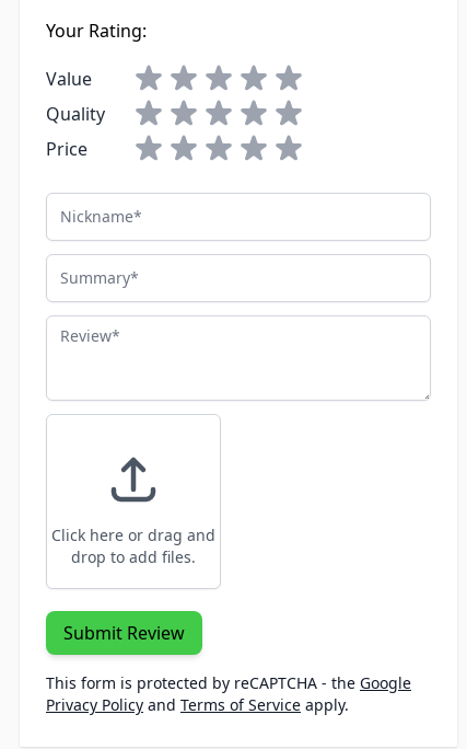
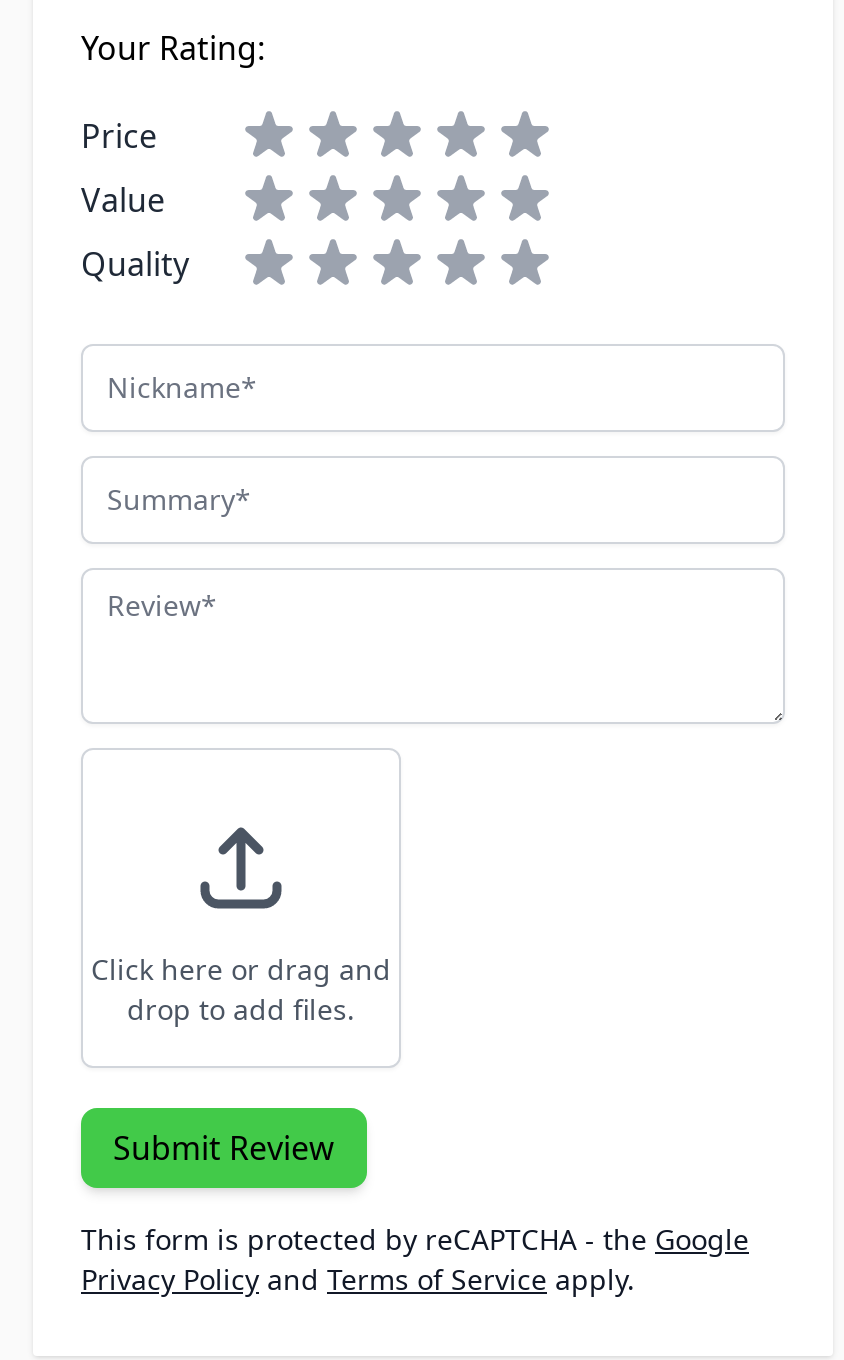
moved down: Value | Quality

moved up: Price
